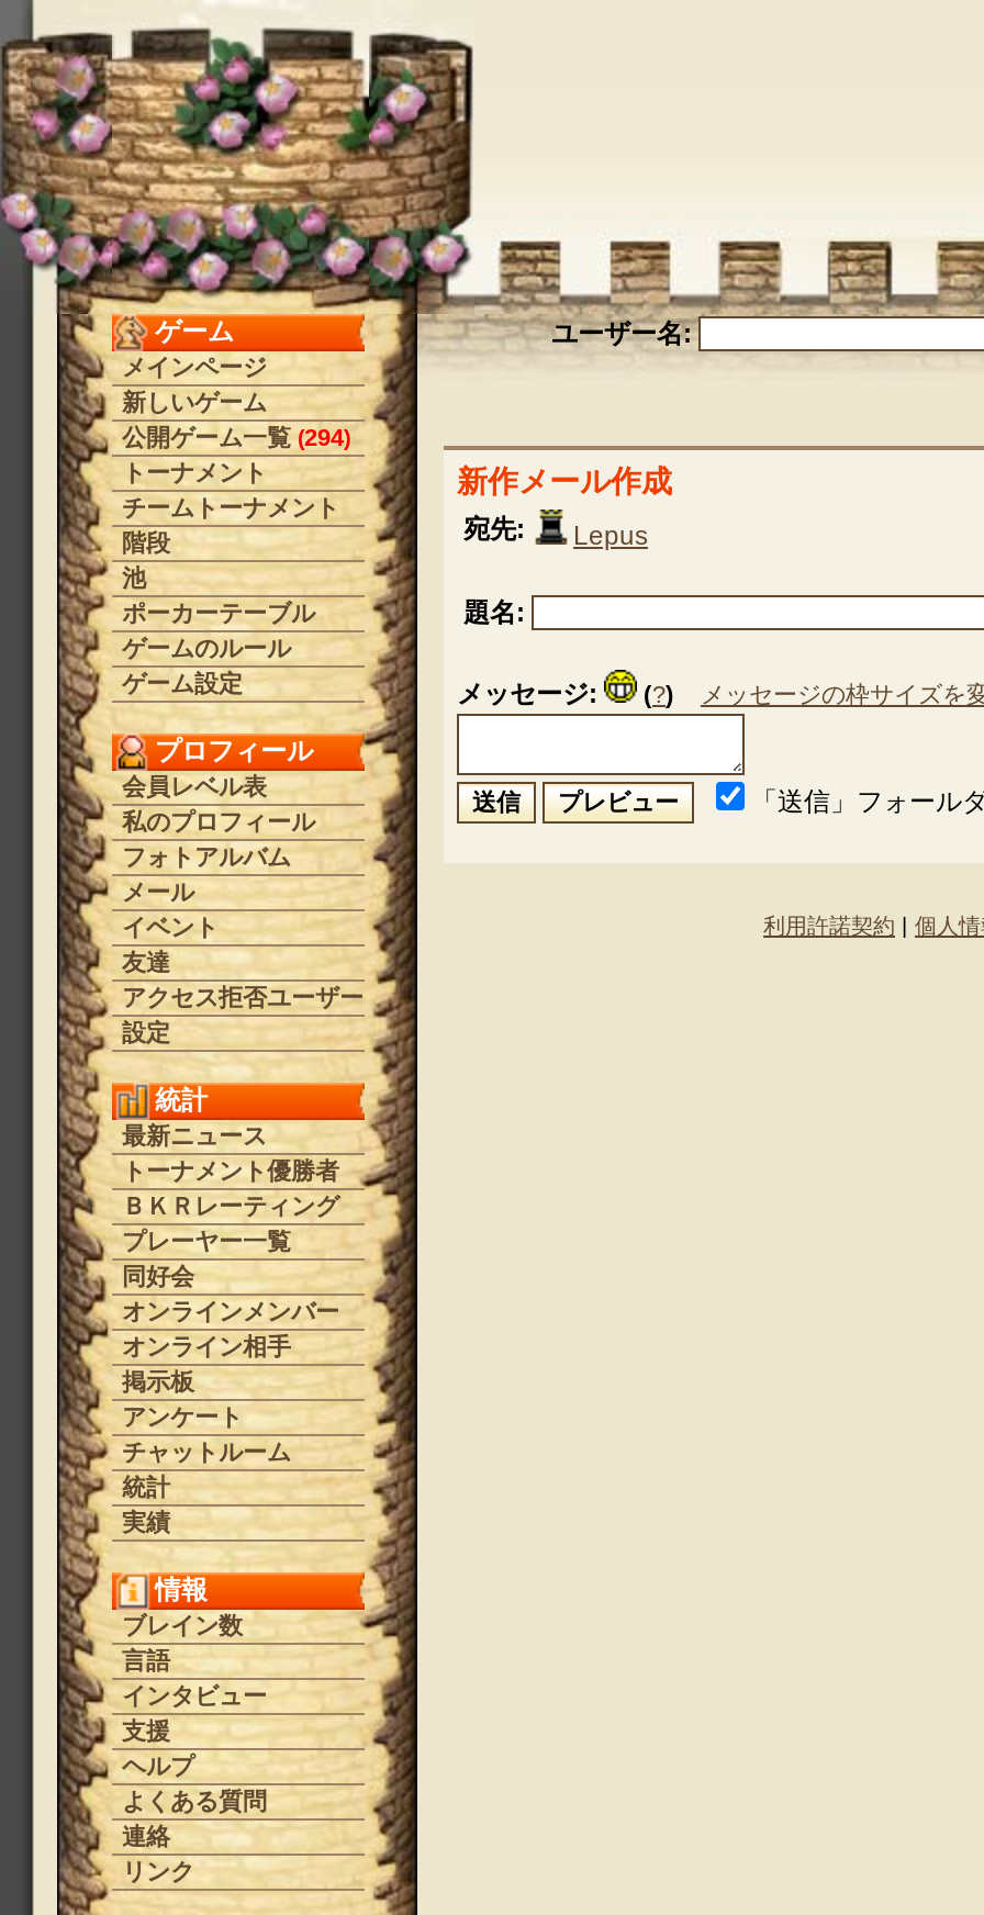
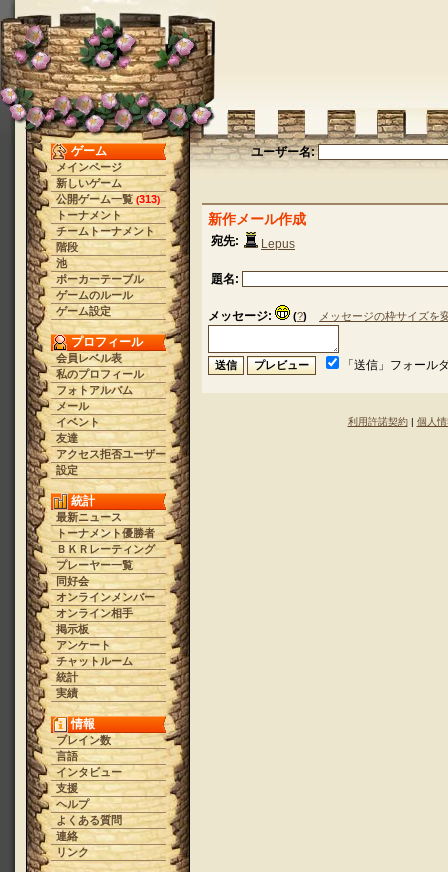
- 公開ゲーム一覧 (294)
+ 公開ゲーム一覧 (313)
